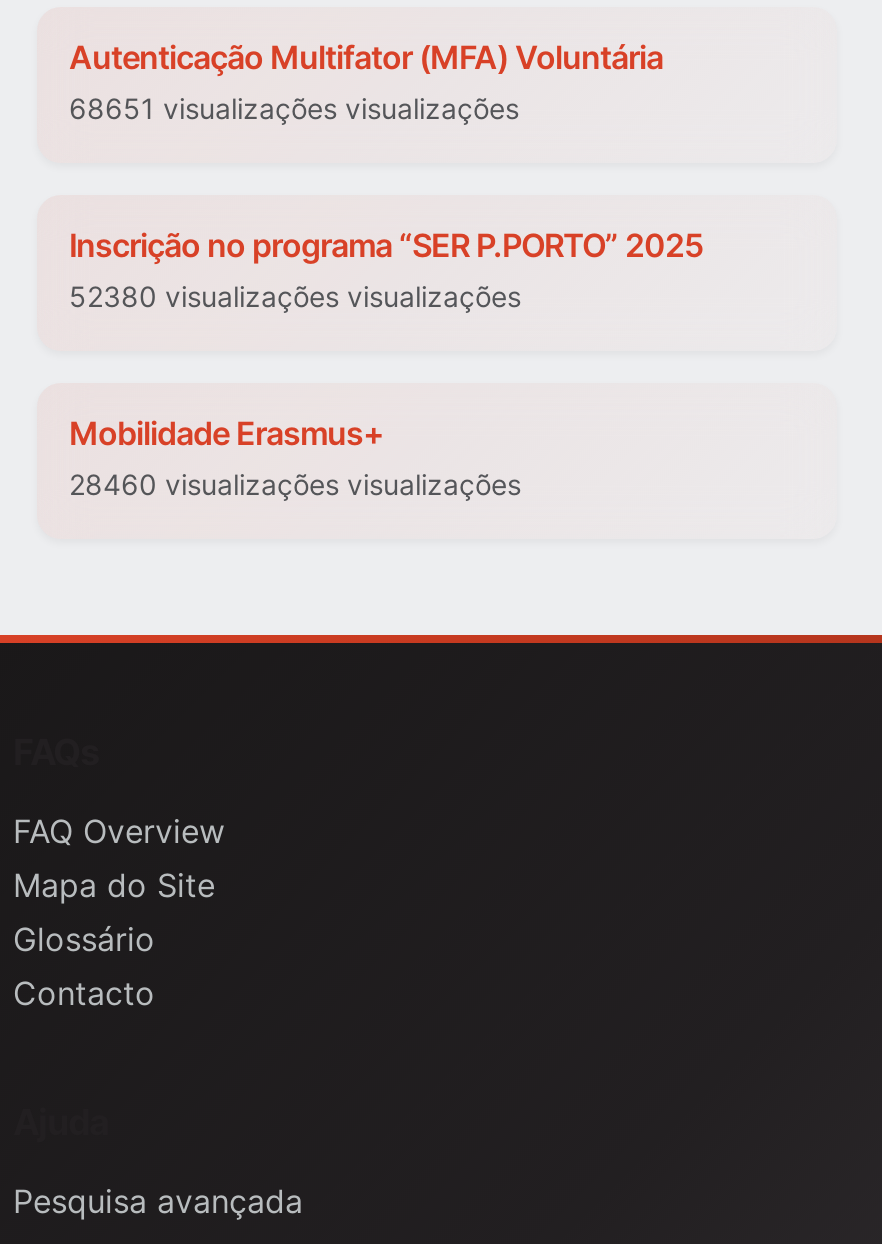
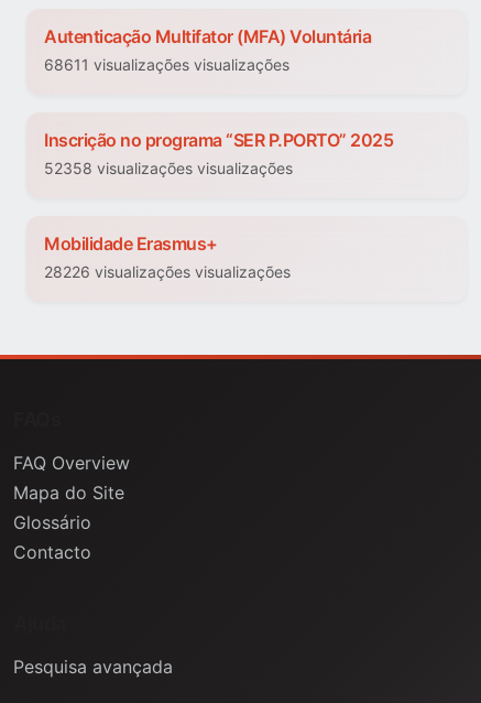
- 68651 visualizações visualizações
+ 68611 visualizações visualizações

- 52380 visualizações visualizações
+ 52358 visualizações visualizações

- 28460 visualizações visualizações
+ 28226 visualizações visualizações
